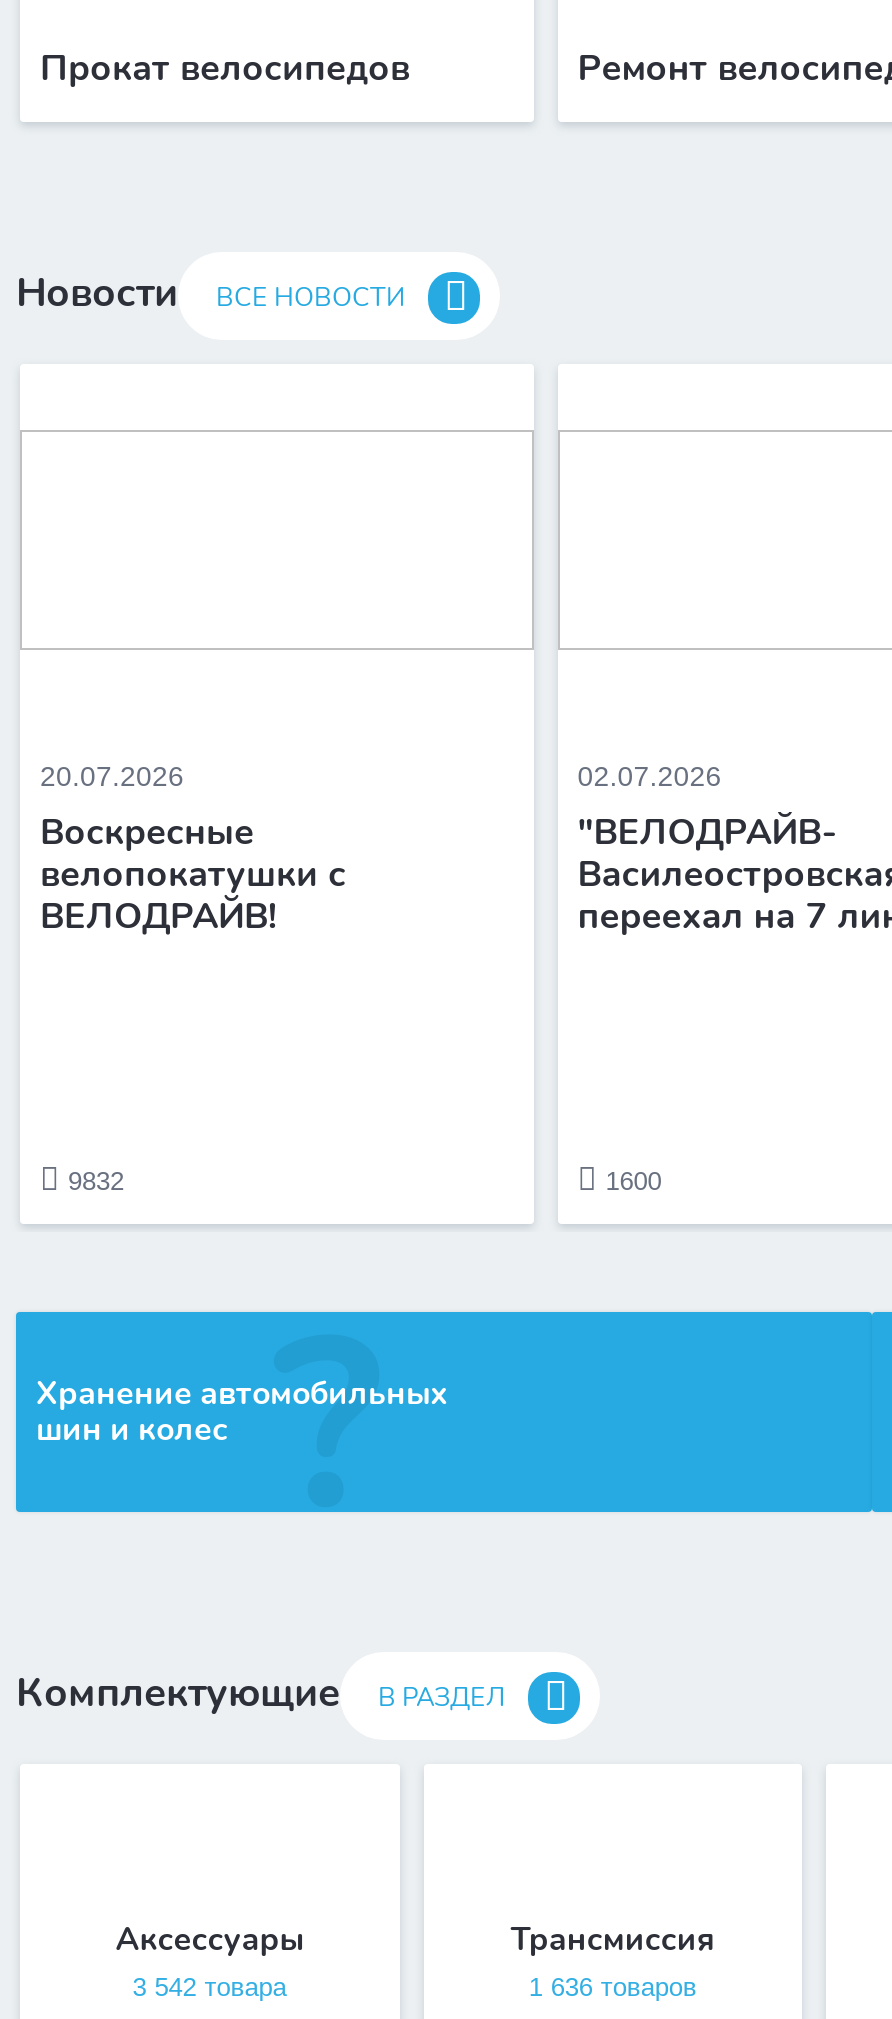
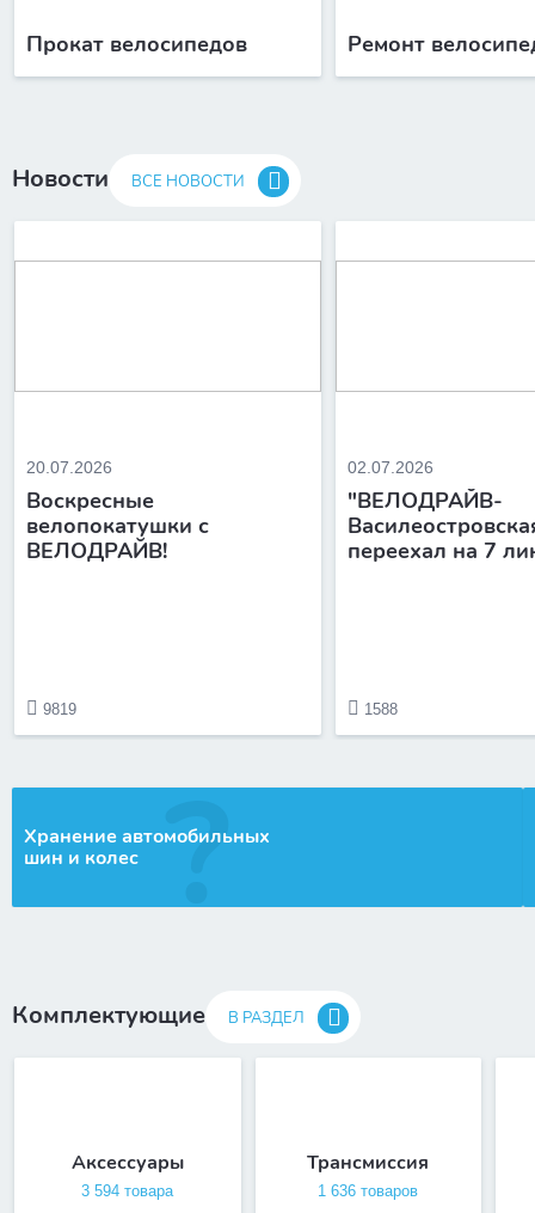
- 9832
+ 9819

- 1600
+ 1588

- 3 542 товара
+ 3 594 товара
